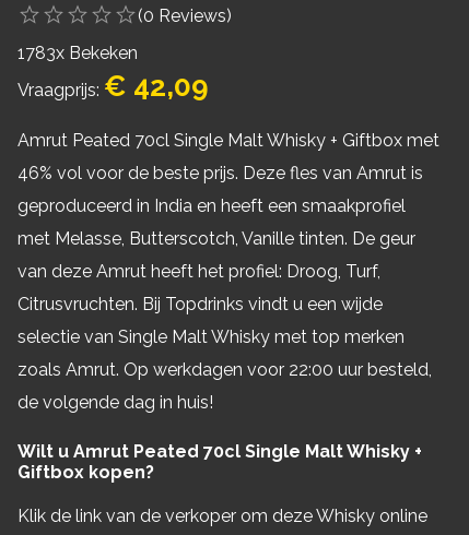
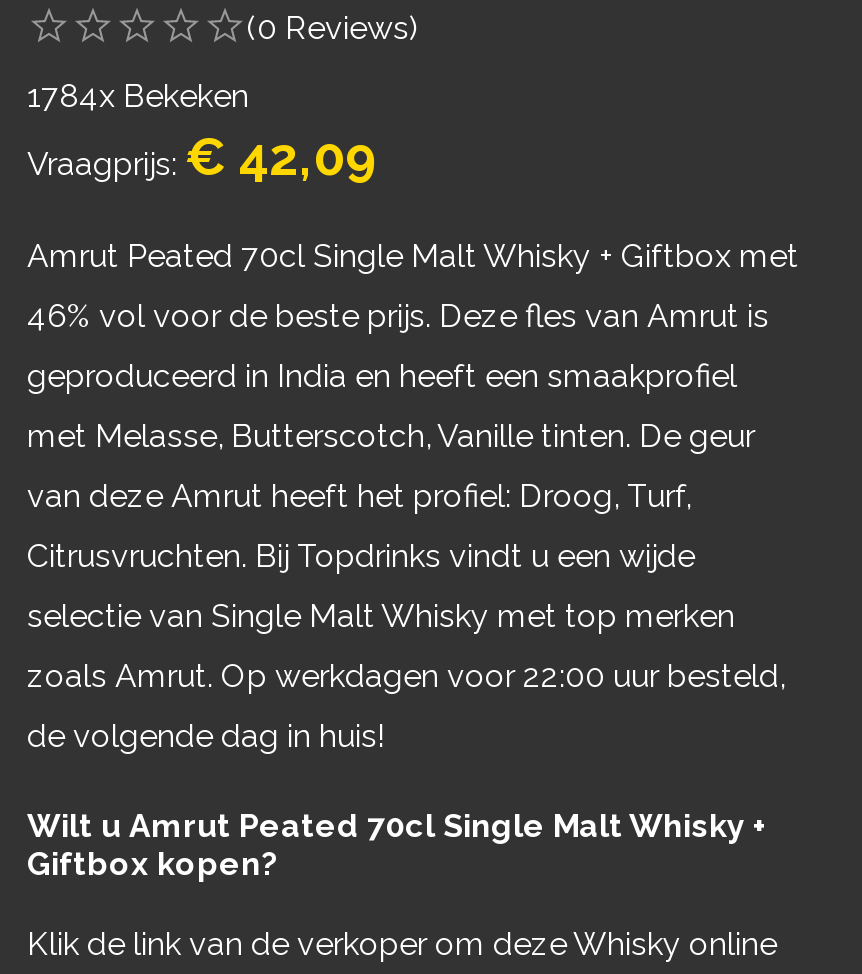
- 1783x Bekeken
+ 1784x Bekeken
